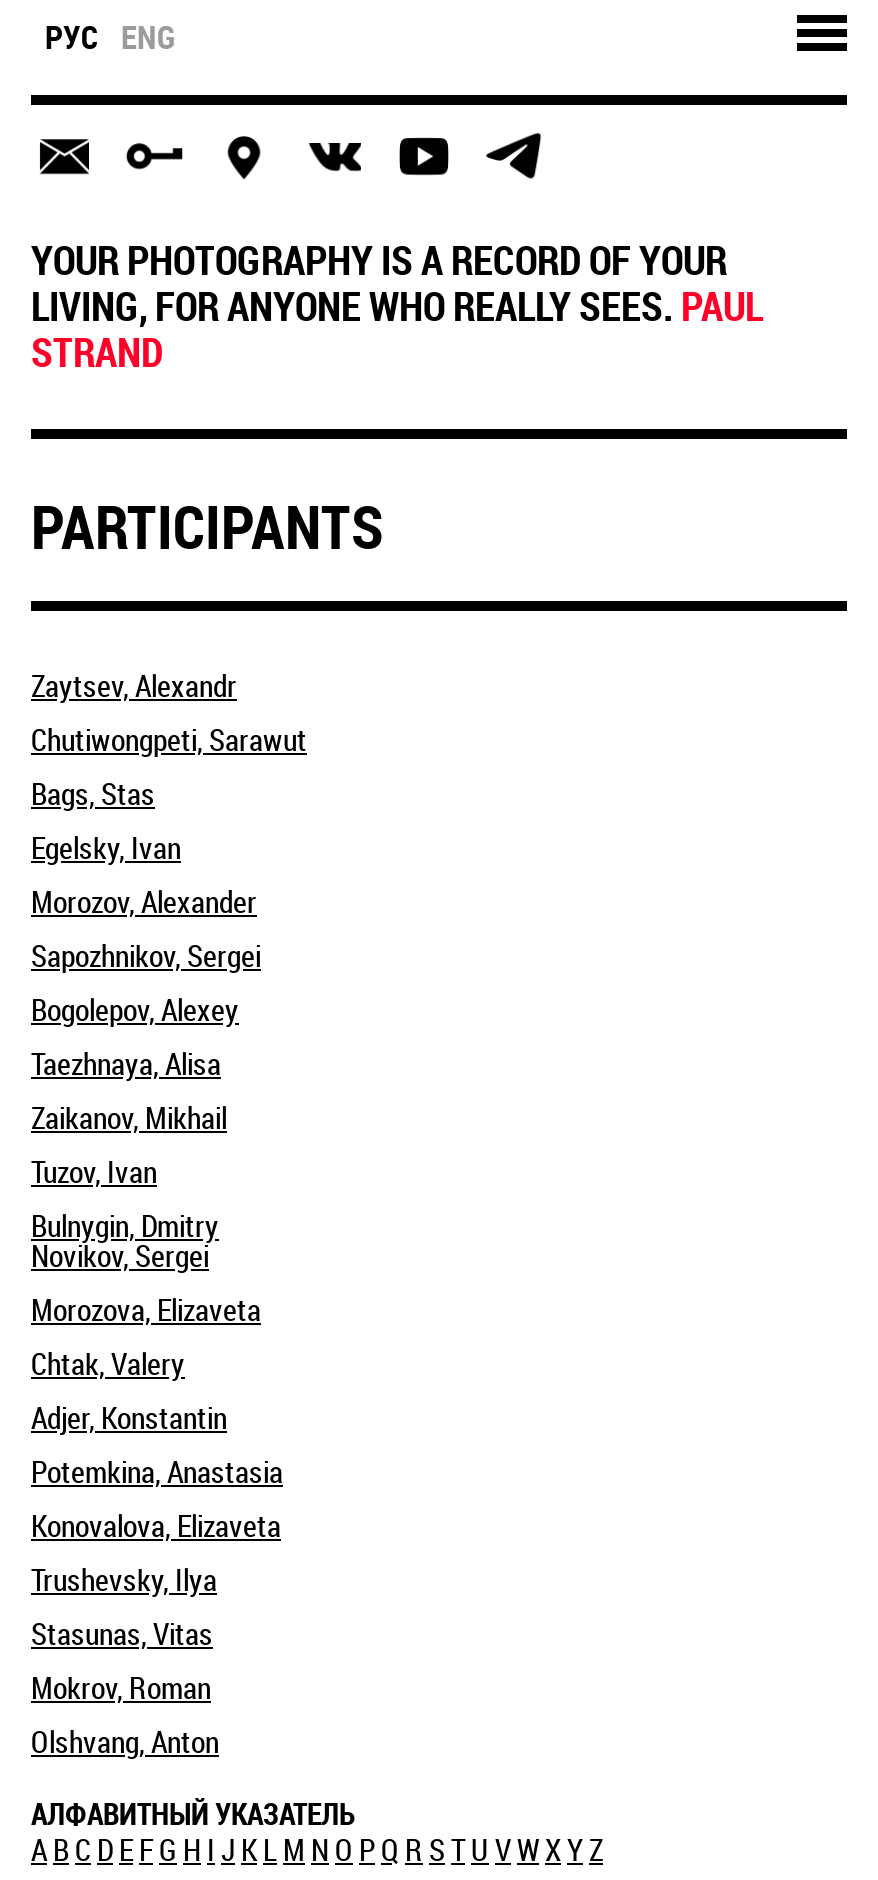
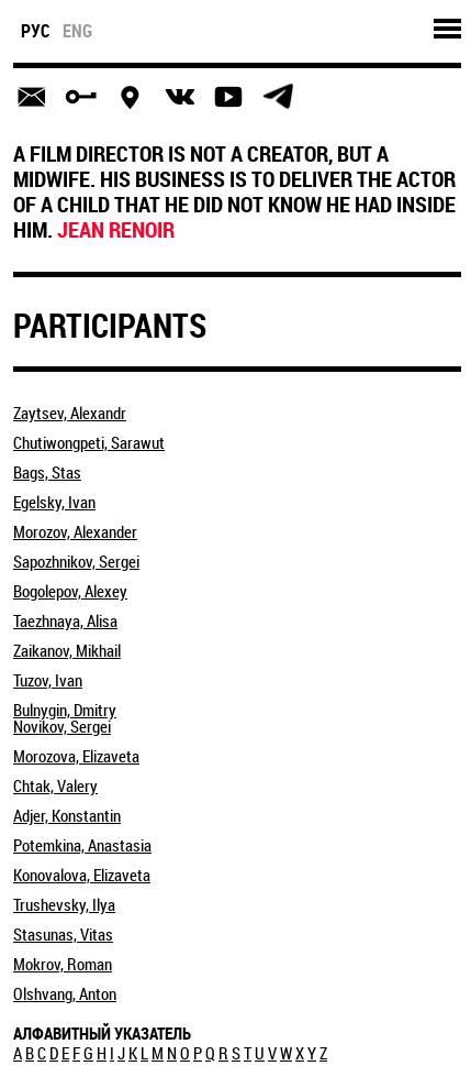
- YOUR PHOTOGRAPHY IS A RECORD OF YOUR
- LIVING, FOR ANYONE WHO REALLY SEES. PAUL
- STRAND
+ A FILM DIRECTOR IS NOT A CREATOR, BUT A
+ MIDWIFE. HIS BUSINESS IS TO DELIVER THE ACTOR
+ OF A CHILD THAT HE DID NOT KNOW HE HAD INSIDE
+ HIM. JEAN RENOIR
